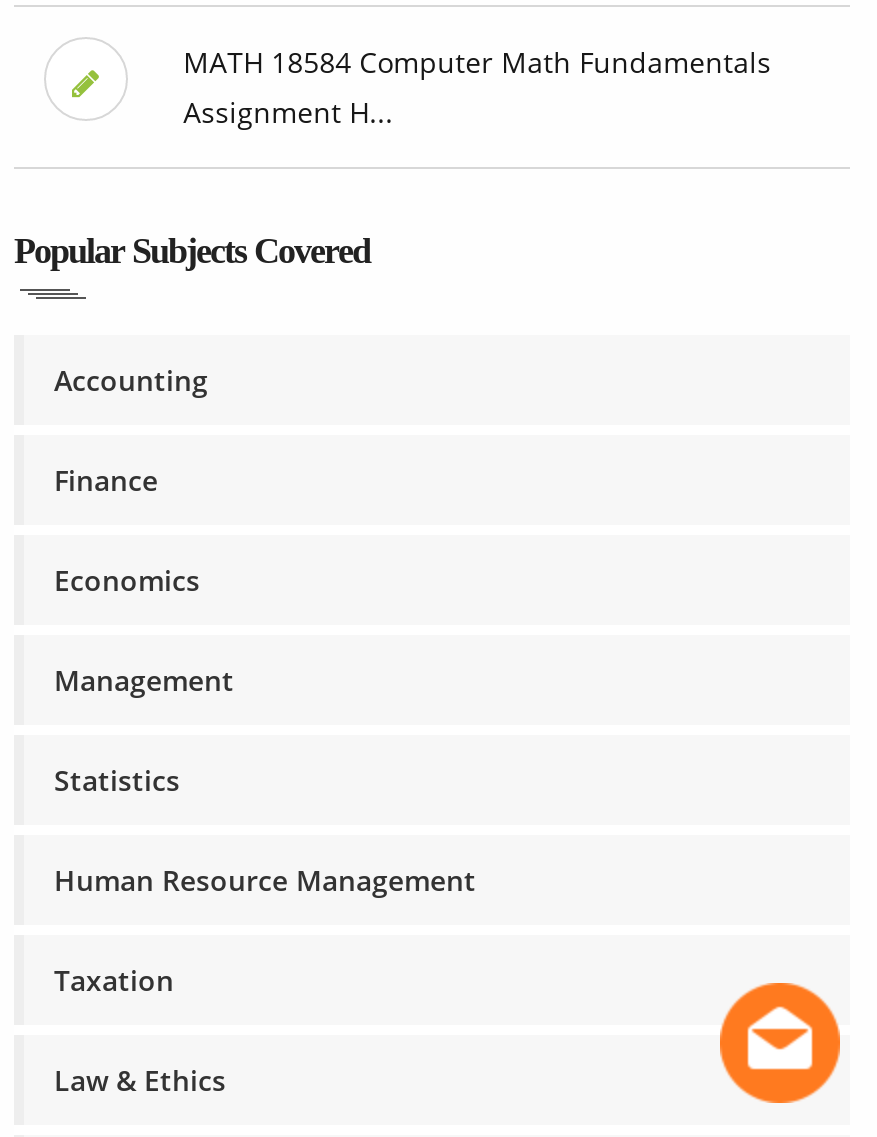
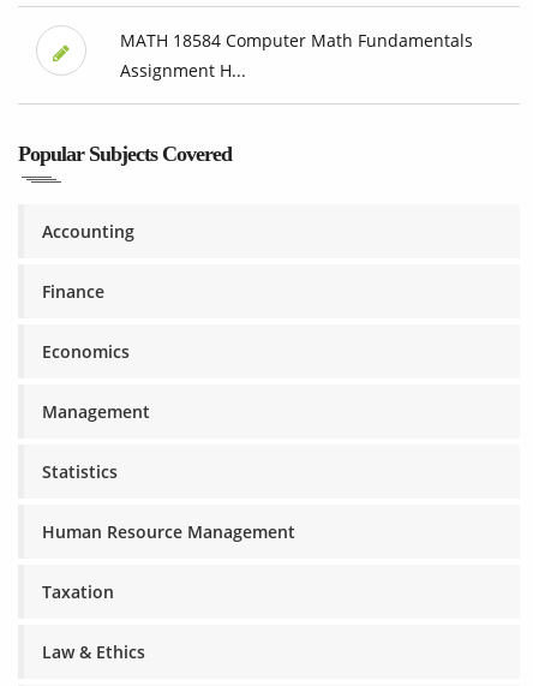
- [image]
